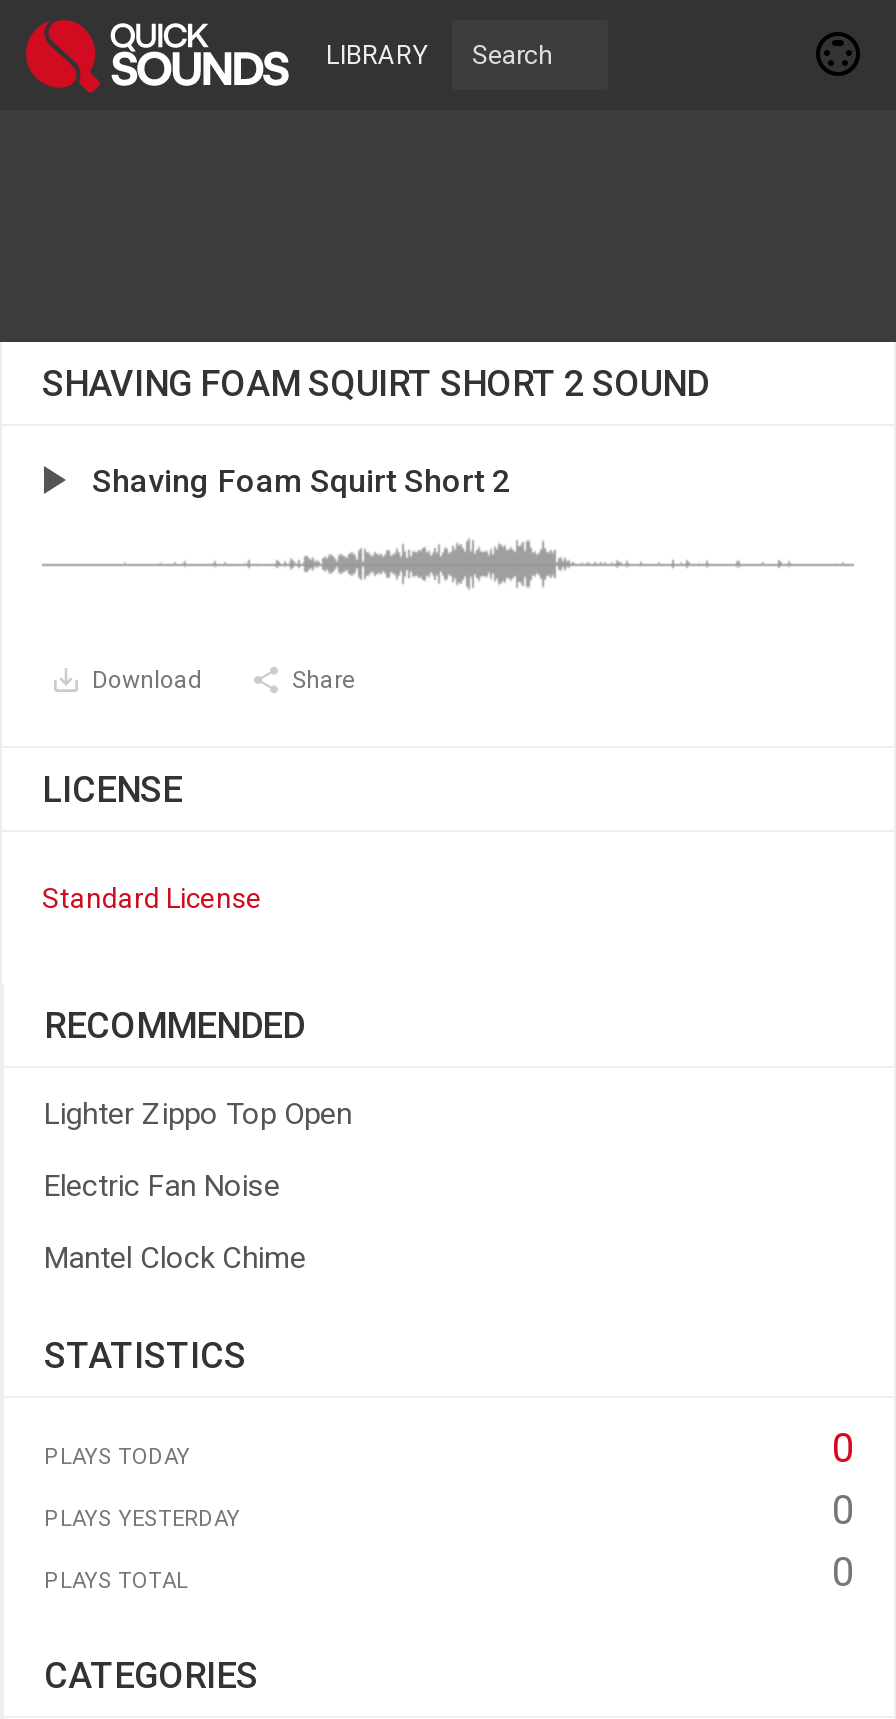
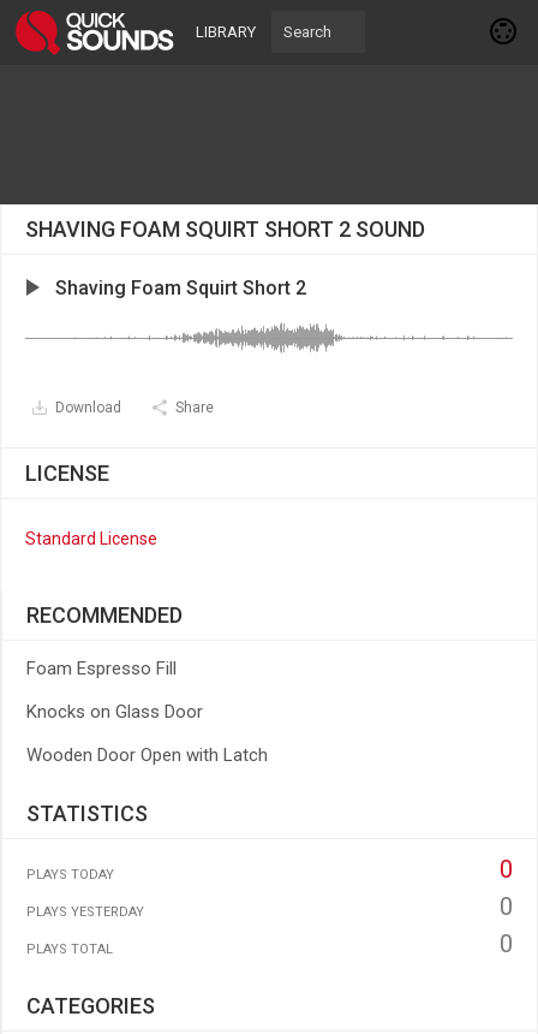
- Lighter Zippo Top Open
+ Foam Espresso Fill

- Electric Fan Noise
+ Knocks on Glass Door

- Mantel Clock Chime
+ Wooden Door Open with Latch
